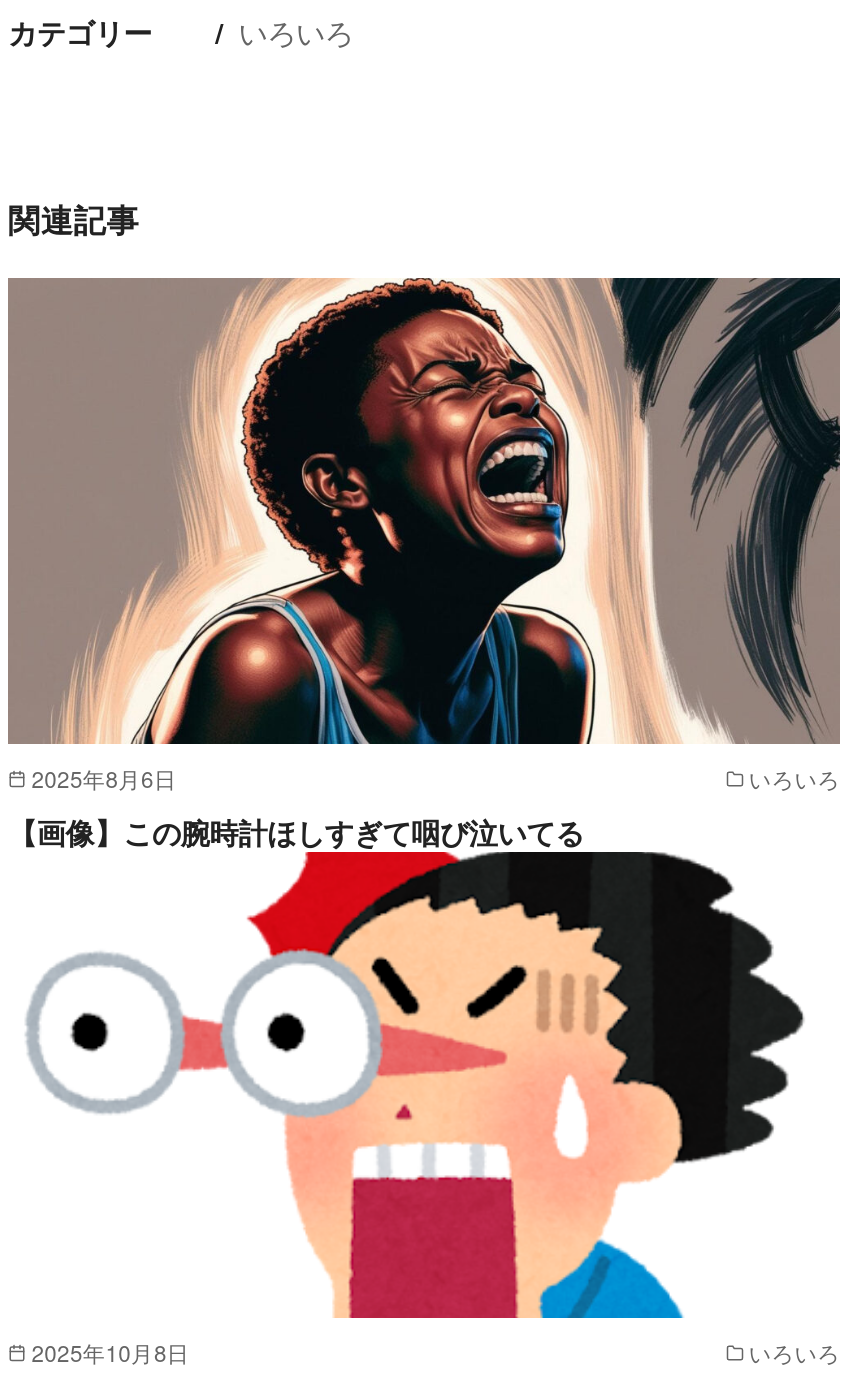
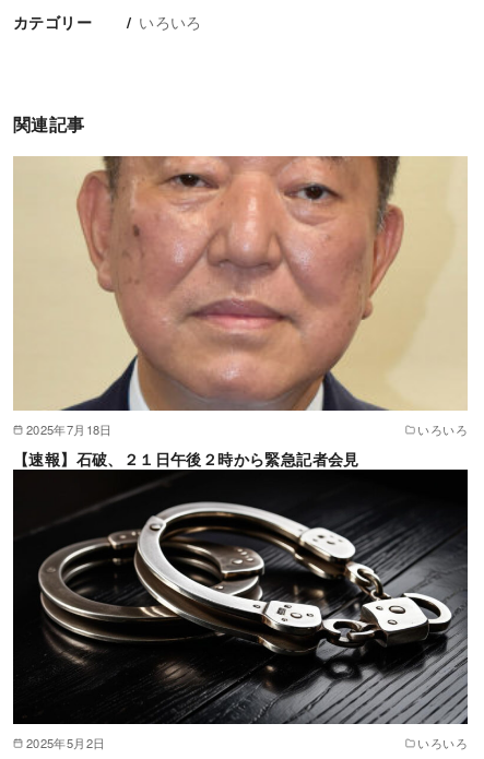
- [image]
- 2025年8月6日
+ [image]
+ 2025年7月18日

- [image]
- 【画像】この腕時計ほしすぎて咽び泣いてる
+ [image]
+ 【速報】石破、２１日午後２時から緊急記者会見

- 2025年10月8日
+ 2025年5月2日
